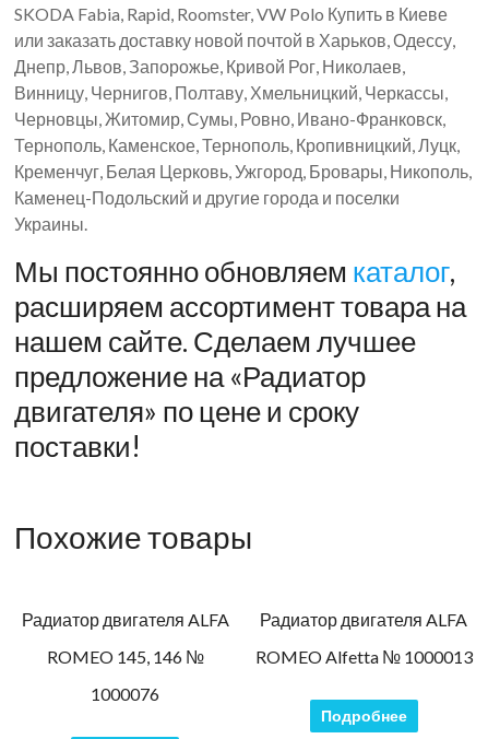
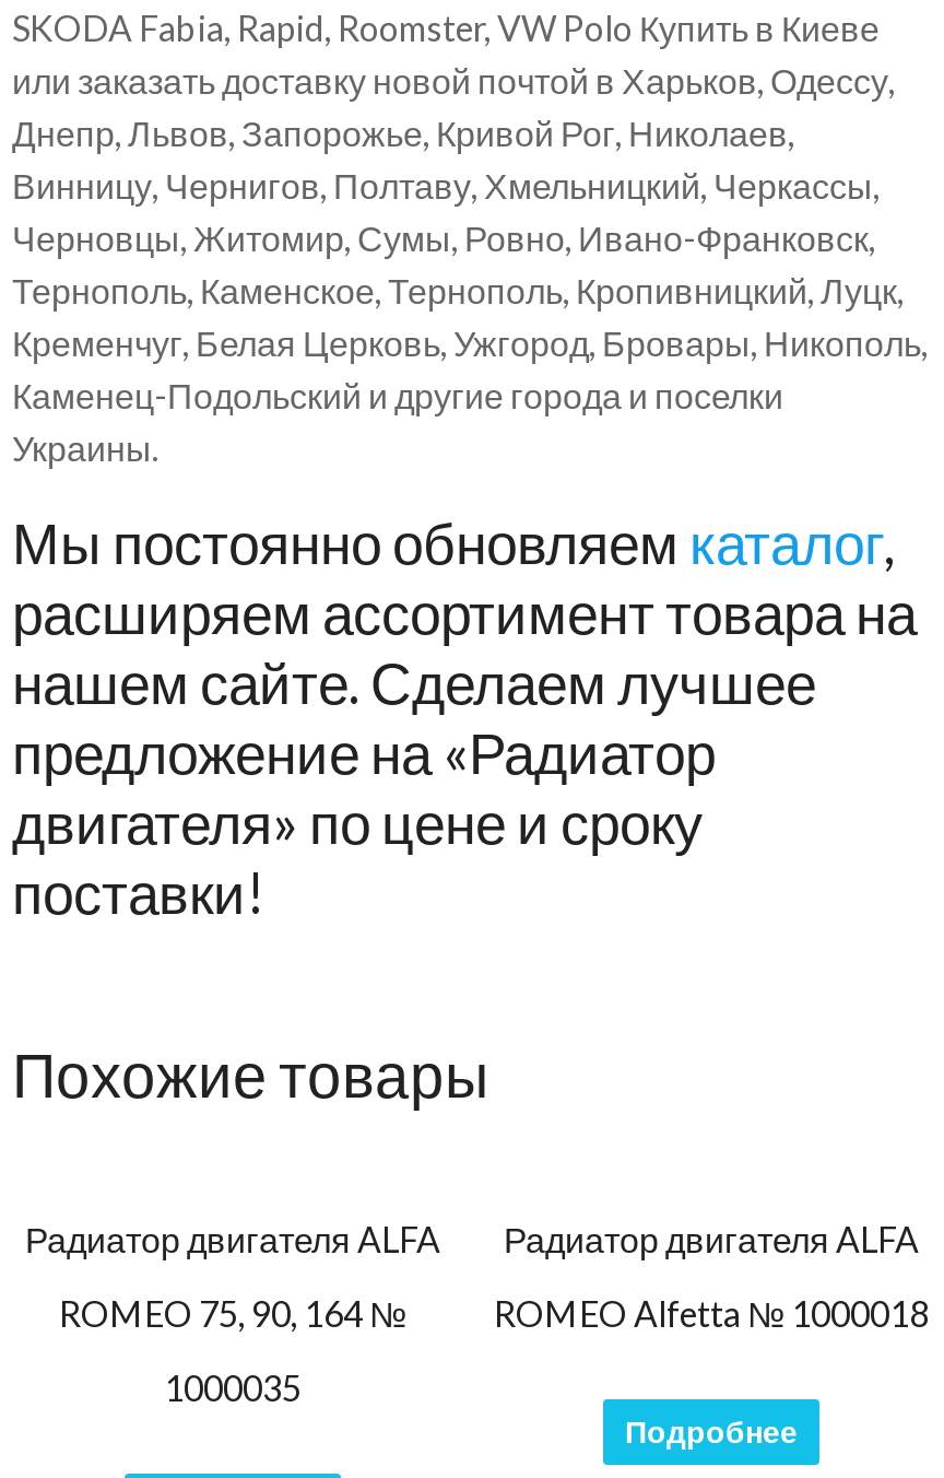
- ROMEO 145, 146 №
+ ROMEO 75, 90, 164 №

- ROMEO Alfetta № 1000013
+ ROMEO Alfetta № 1000018

- 1000076
+ 1000035
